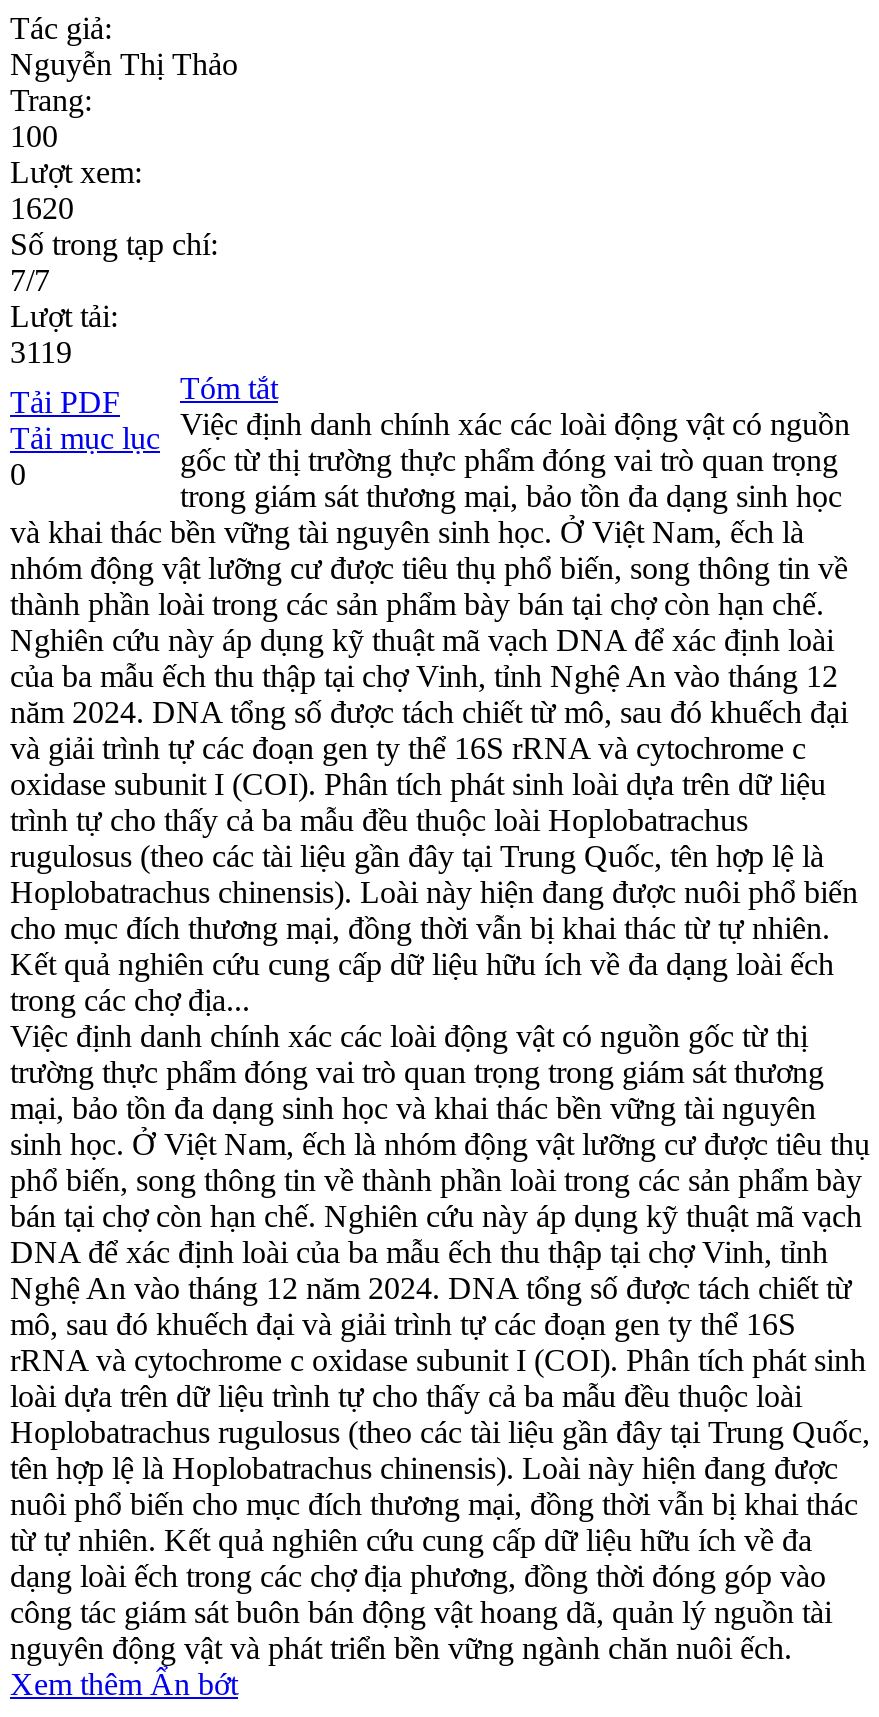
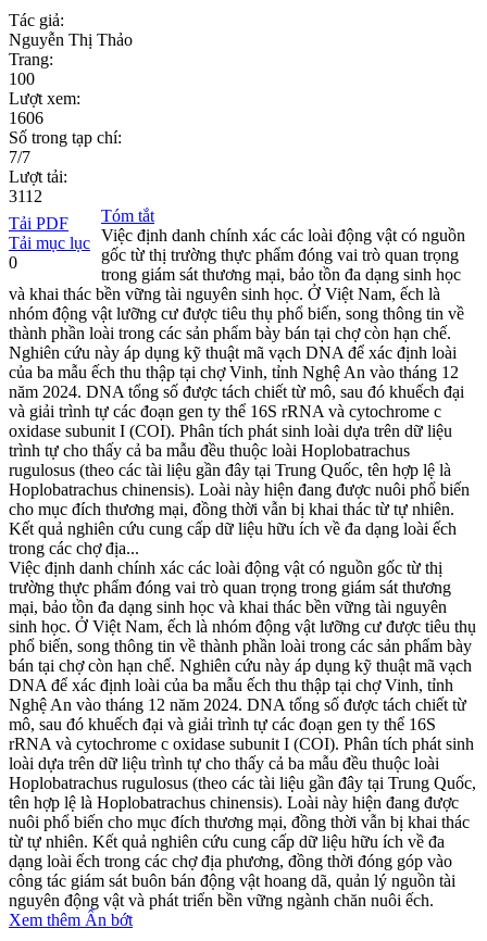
- 1620
+ 1606

- 3119
+ 3112
